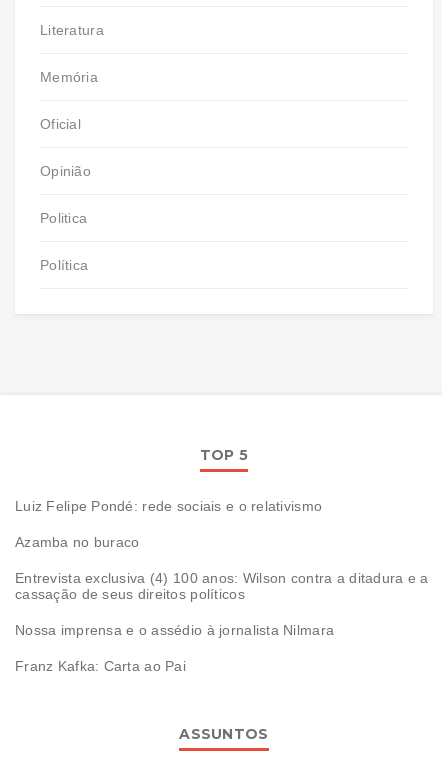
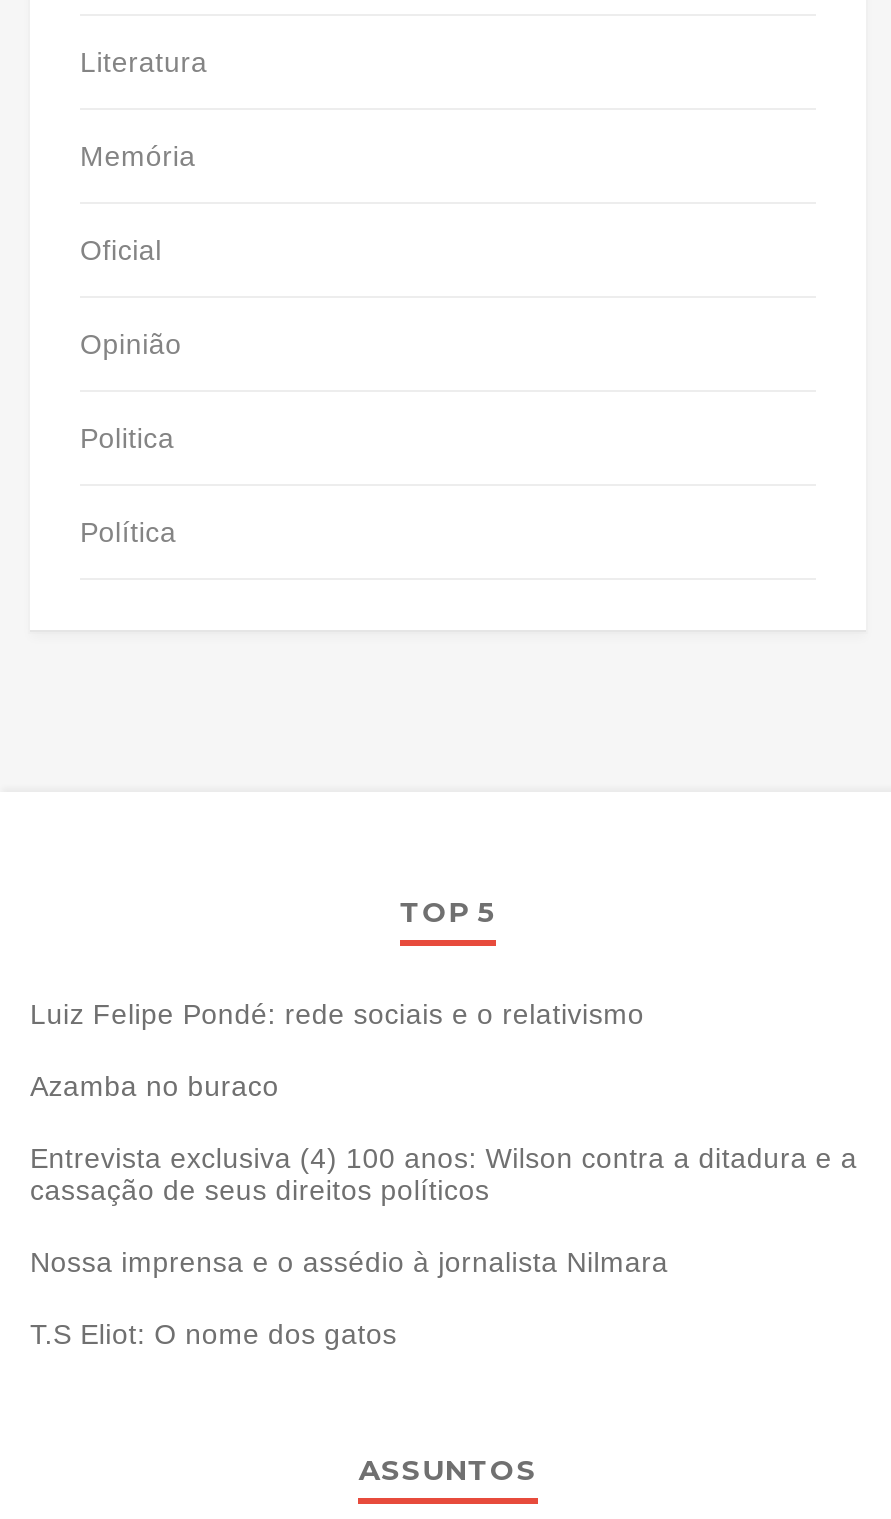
- Franz Kafka: Carta ao Pai
+ T.S Eliot: O nome dos gatos
